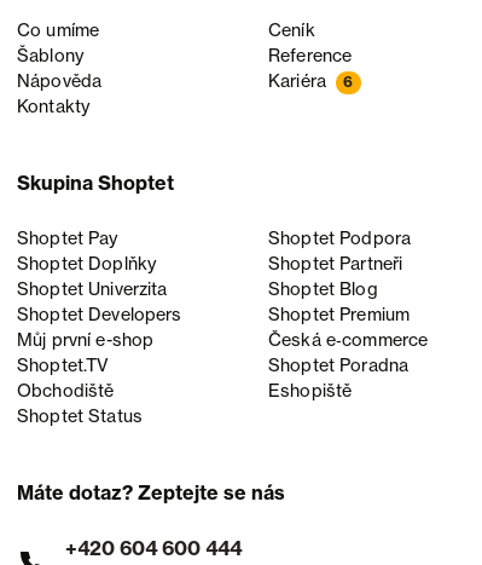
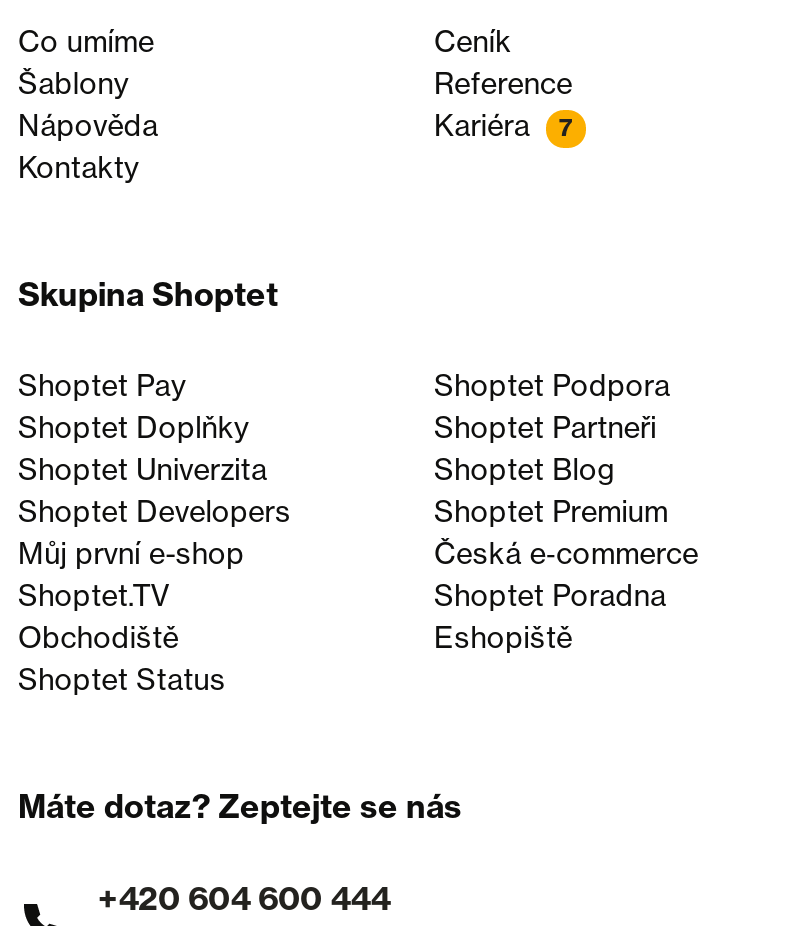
- Kariéra 6
+ Kariéra 7
